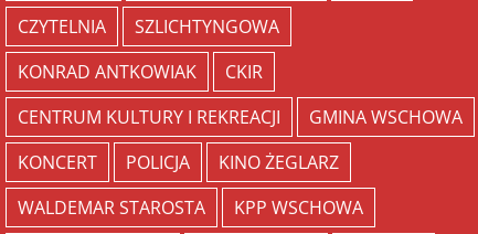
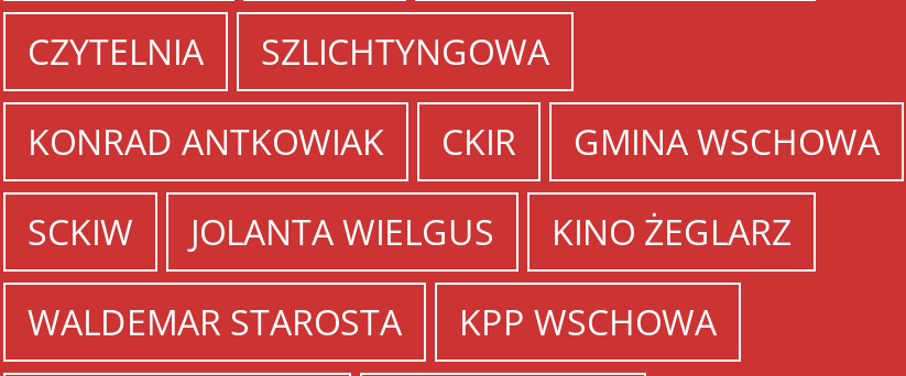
- CENTRUM KULTURY I REKREACJI

- KONCERT
- POLICJA
+ SCKIW
+ JOLANTA WIELGUS
